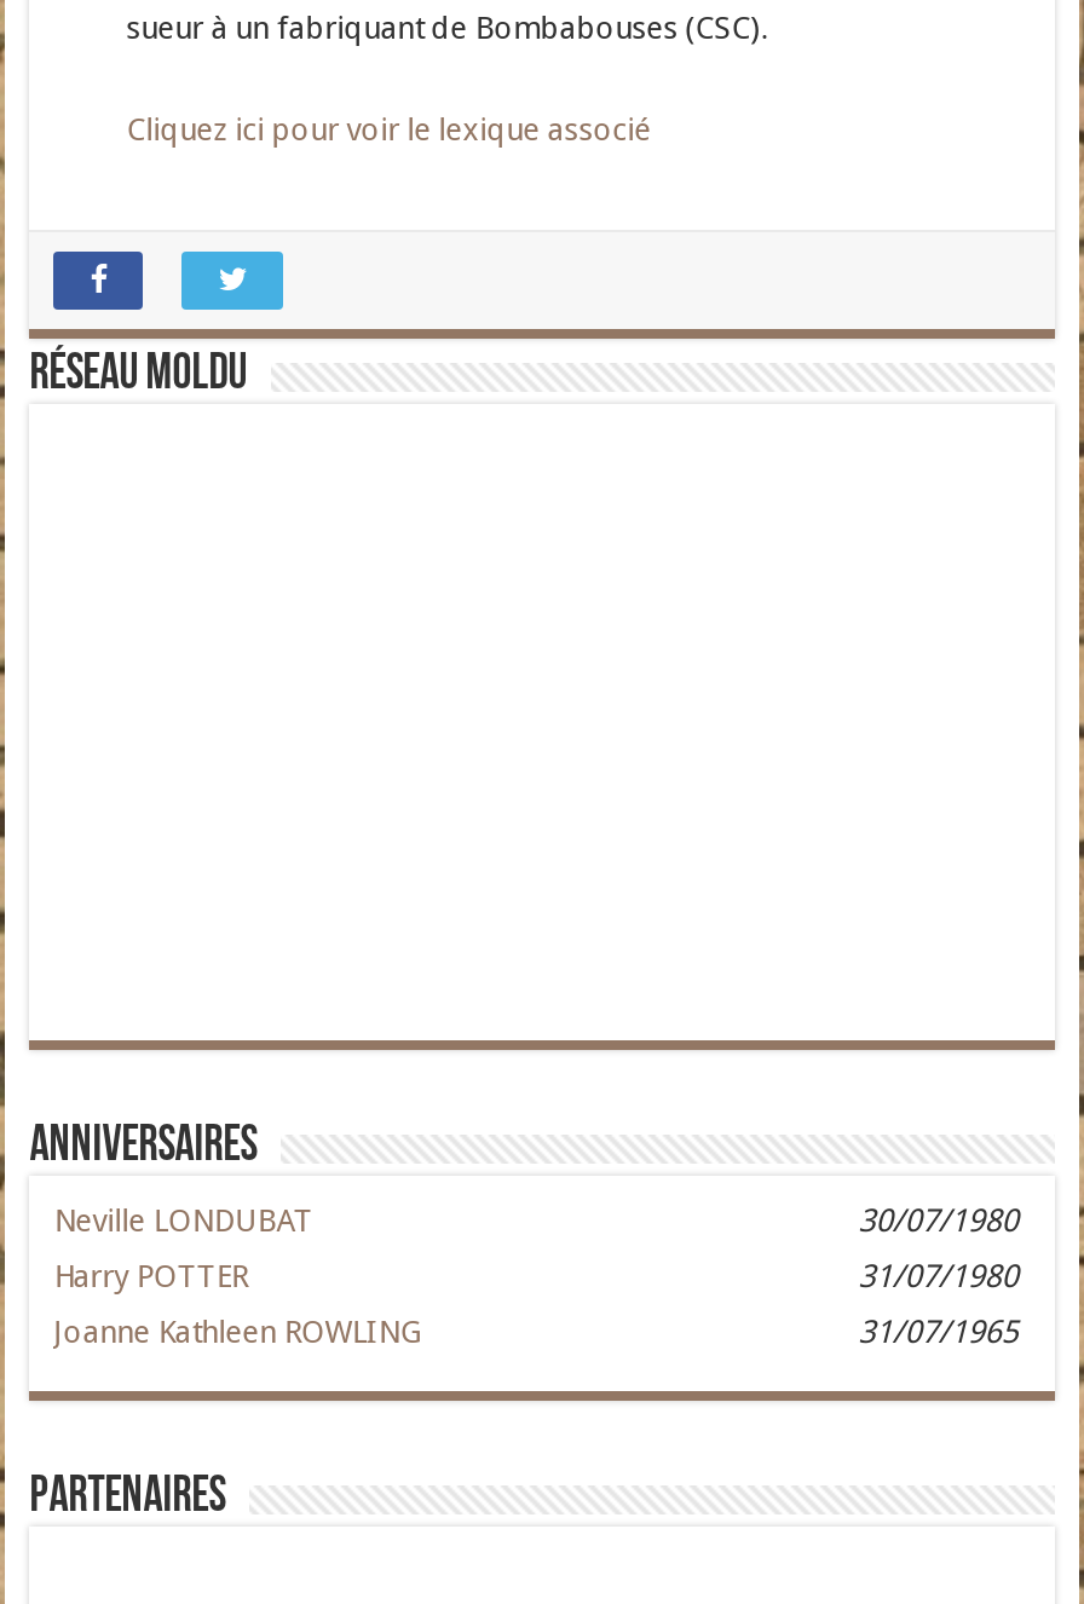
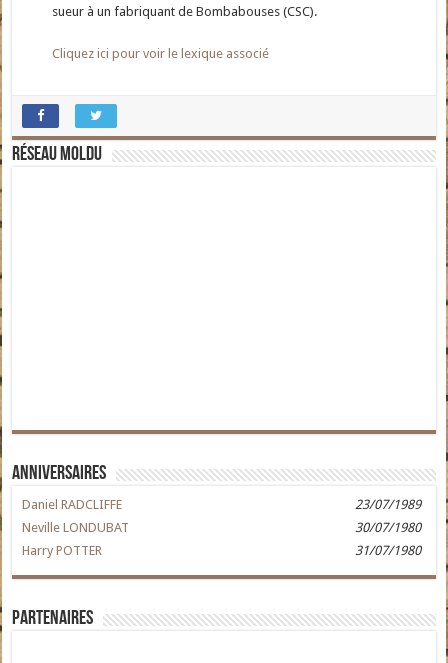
+ Daniel RADCLIFFE
+ 23/07/1989

moved down: Neville LONDUBAT | 30/07/1980 | Harry POTTER | 31/07/1980

- Joanne Kathleen ROWLING
- 31/07/1965
